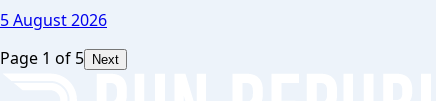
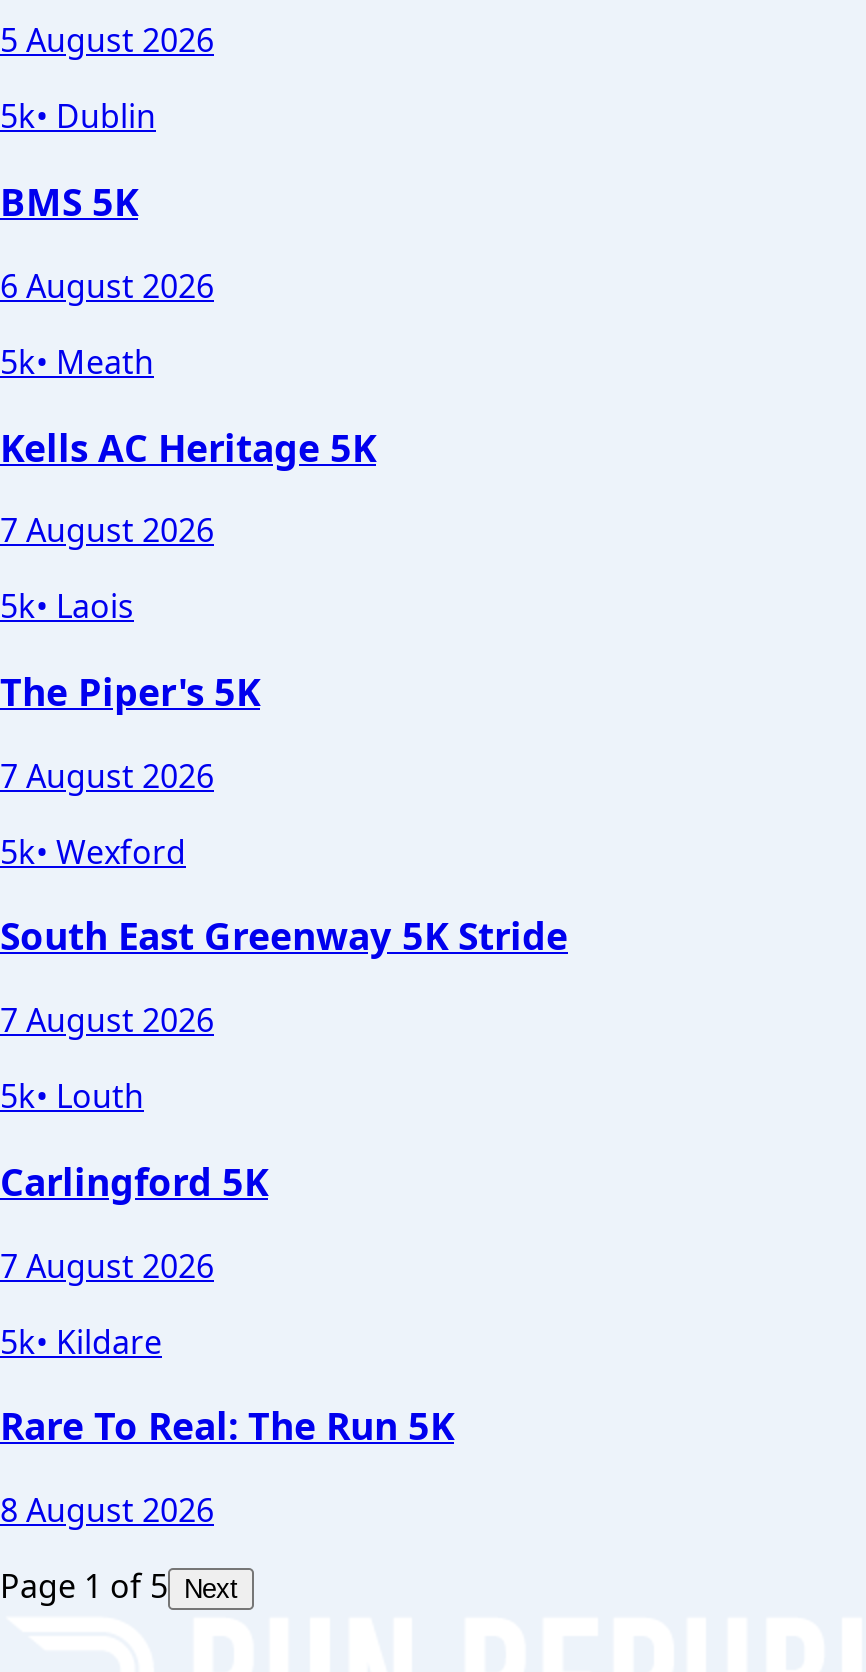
+ 5k • Dublin
+ BMS 5K
+ 6 August 2026
+ 5k • Meath
+ Kells AC Heritage 5K
+ 7 August 2026
+ 5k • Laois
+ The Piper's 5K
+ 7 August 2026
+ 5k • Wexford
+ South East Greenway 5K Stride
+ 7 August 2026
+ 5k • Louth
+ Carlingford 5K
+ 7 August 2026
+ 5k • Kildare
+ Rare To Real: The Run 5K
+ 8 August 2026
